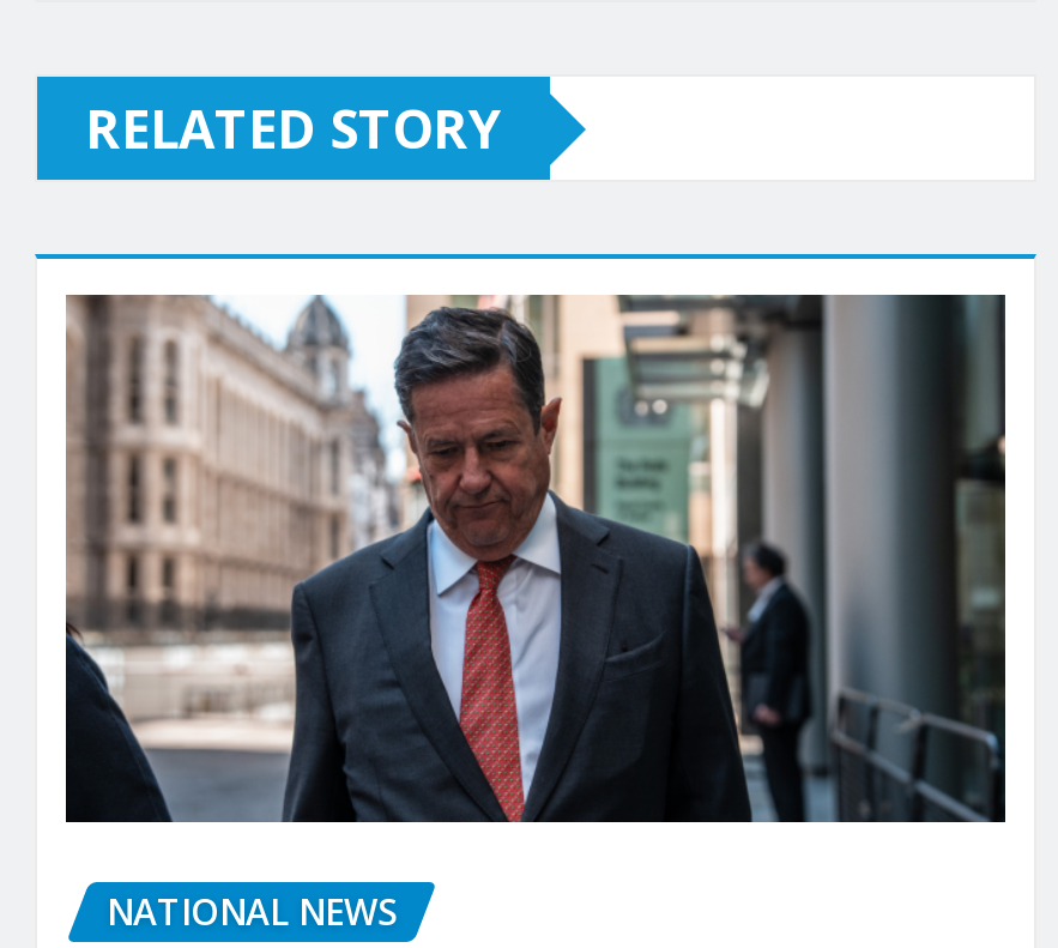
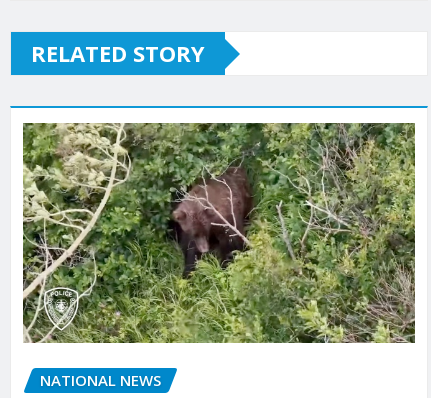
- [image]
+ [image]
